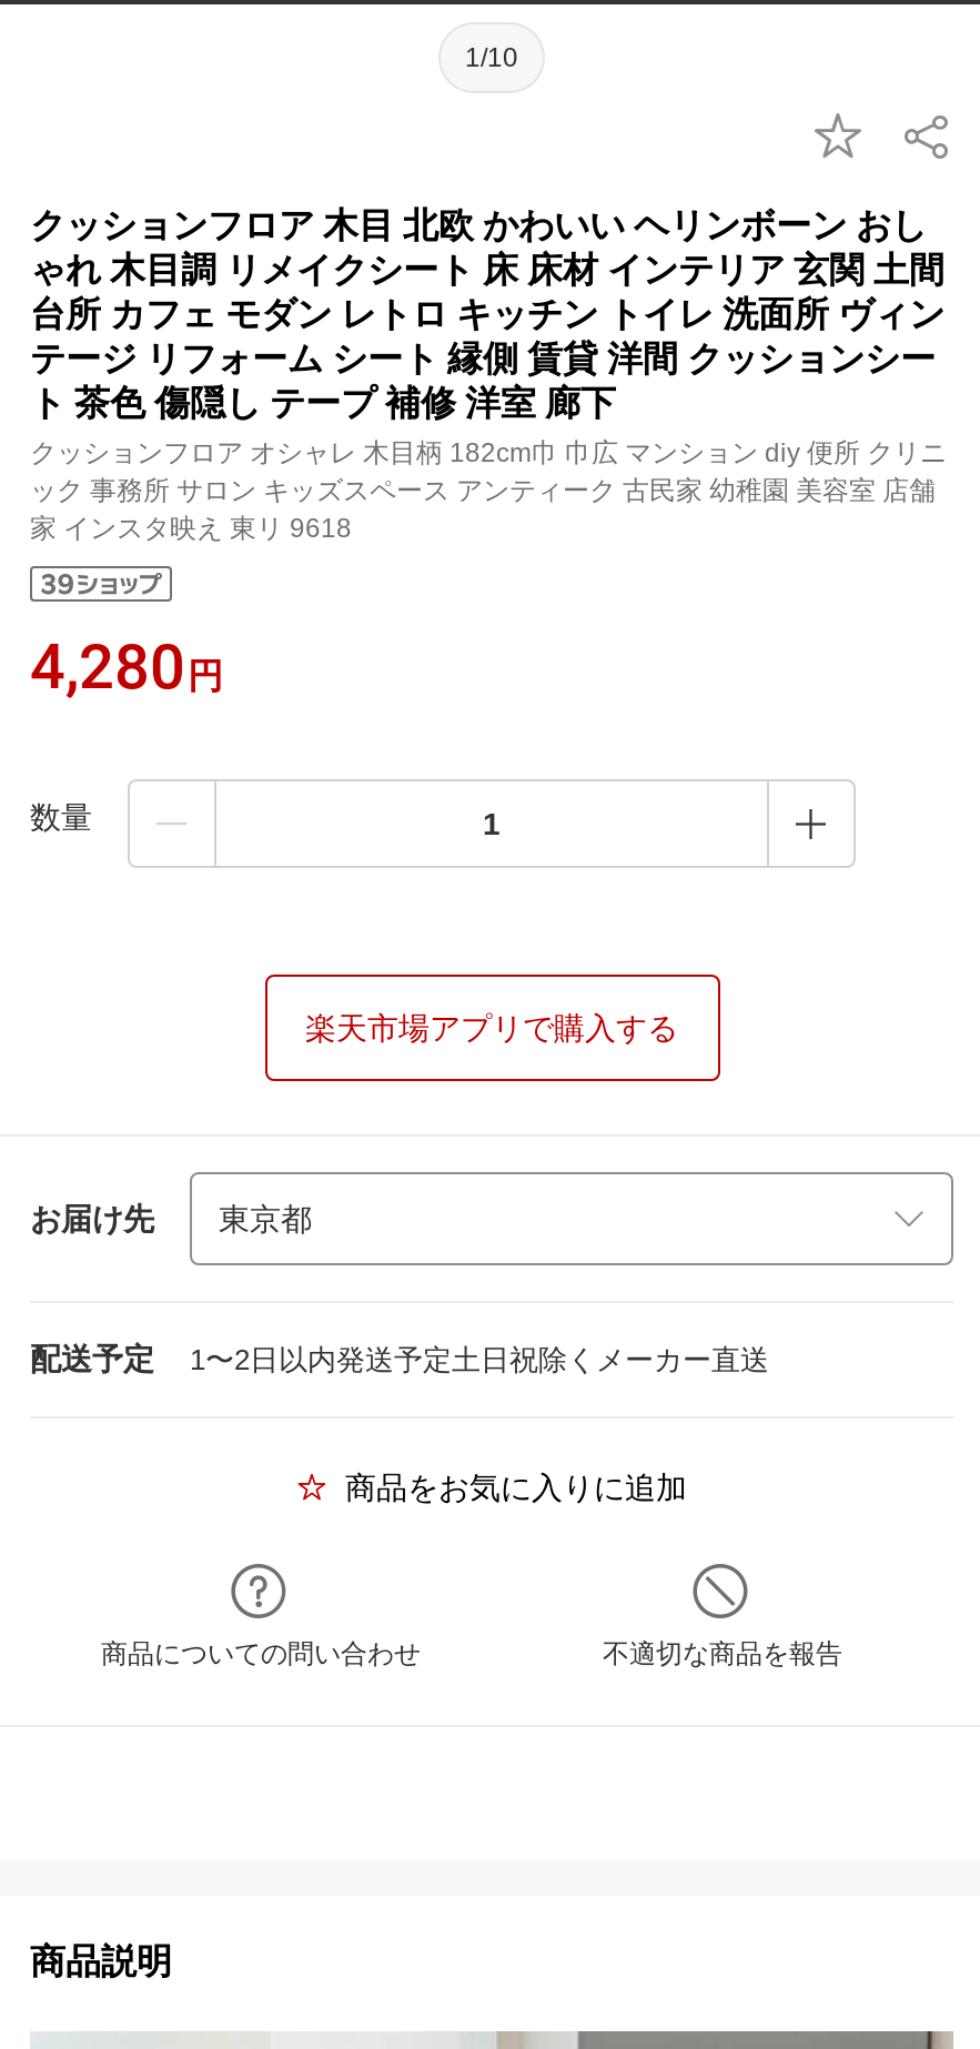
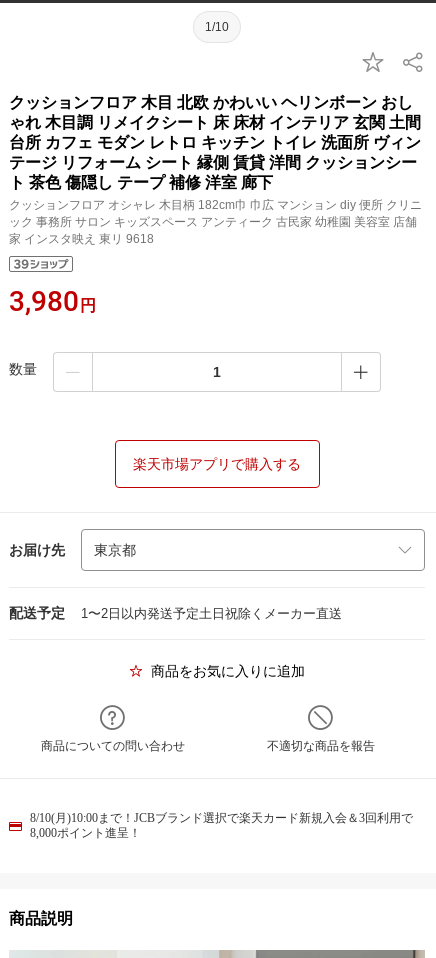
- 4,280円
+ 3,980円

+ 8/10(月)10:00まで！JCBブランド選択で楽天カード新規入会＆3回利用で
+ 8,000ポイント進呈！
